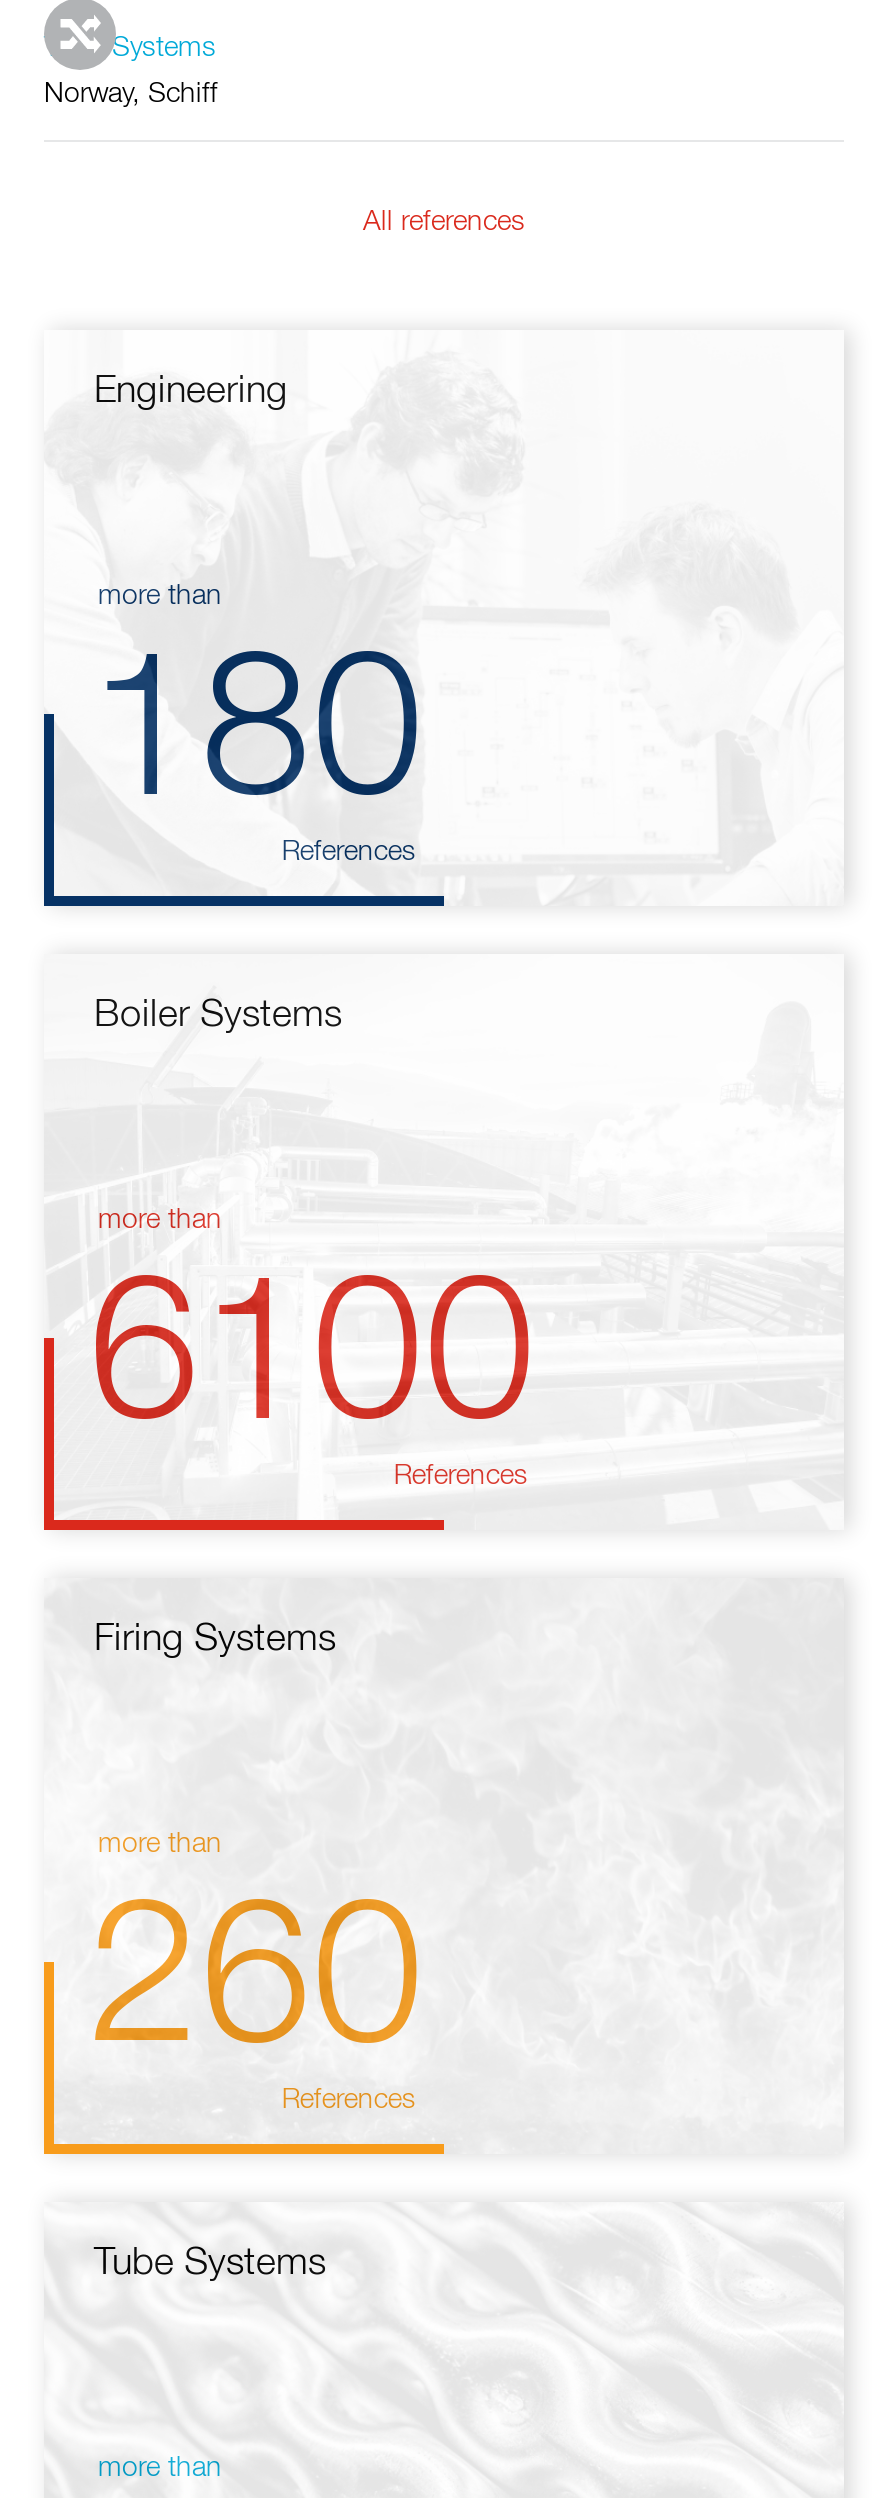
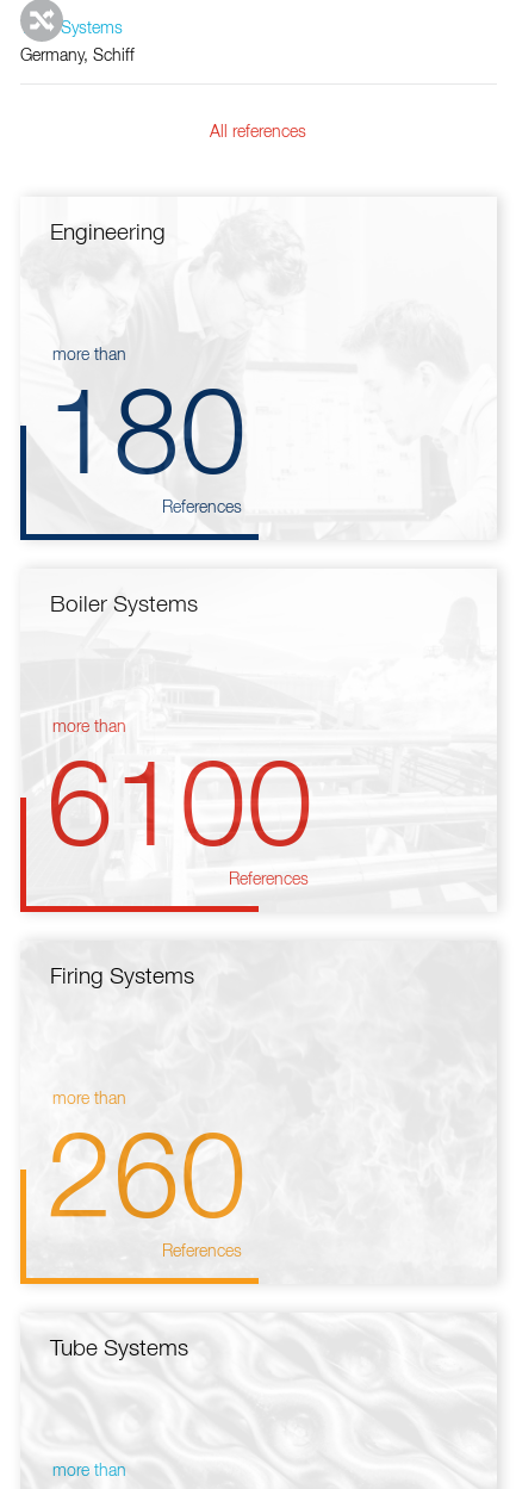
- Norway, Schiff
+ Germany, Schiff
